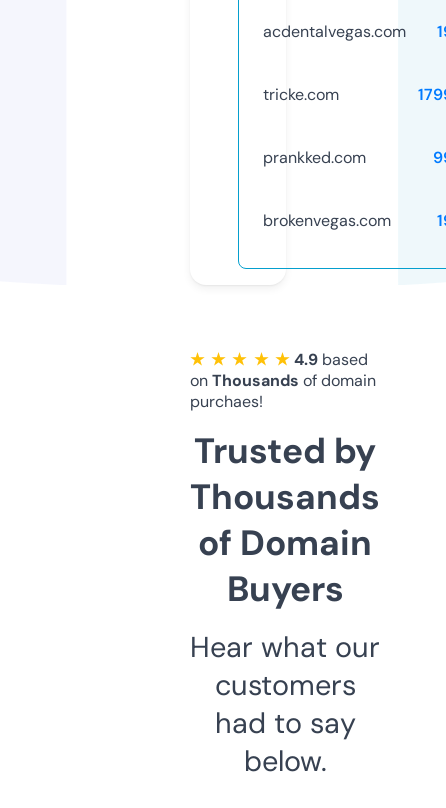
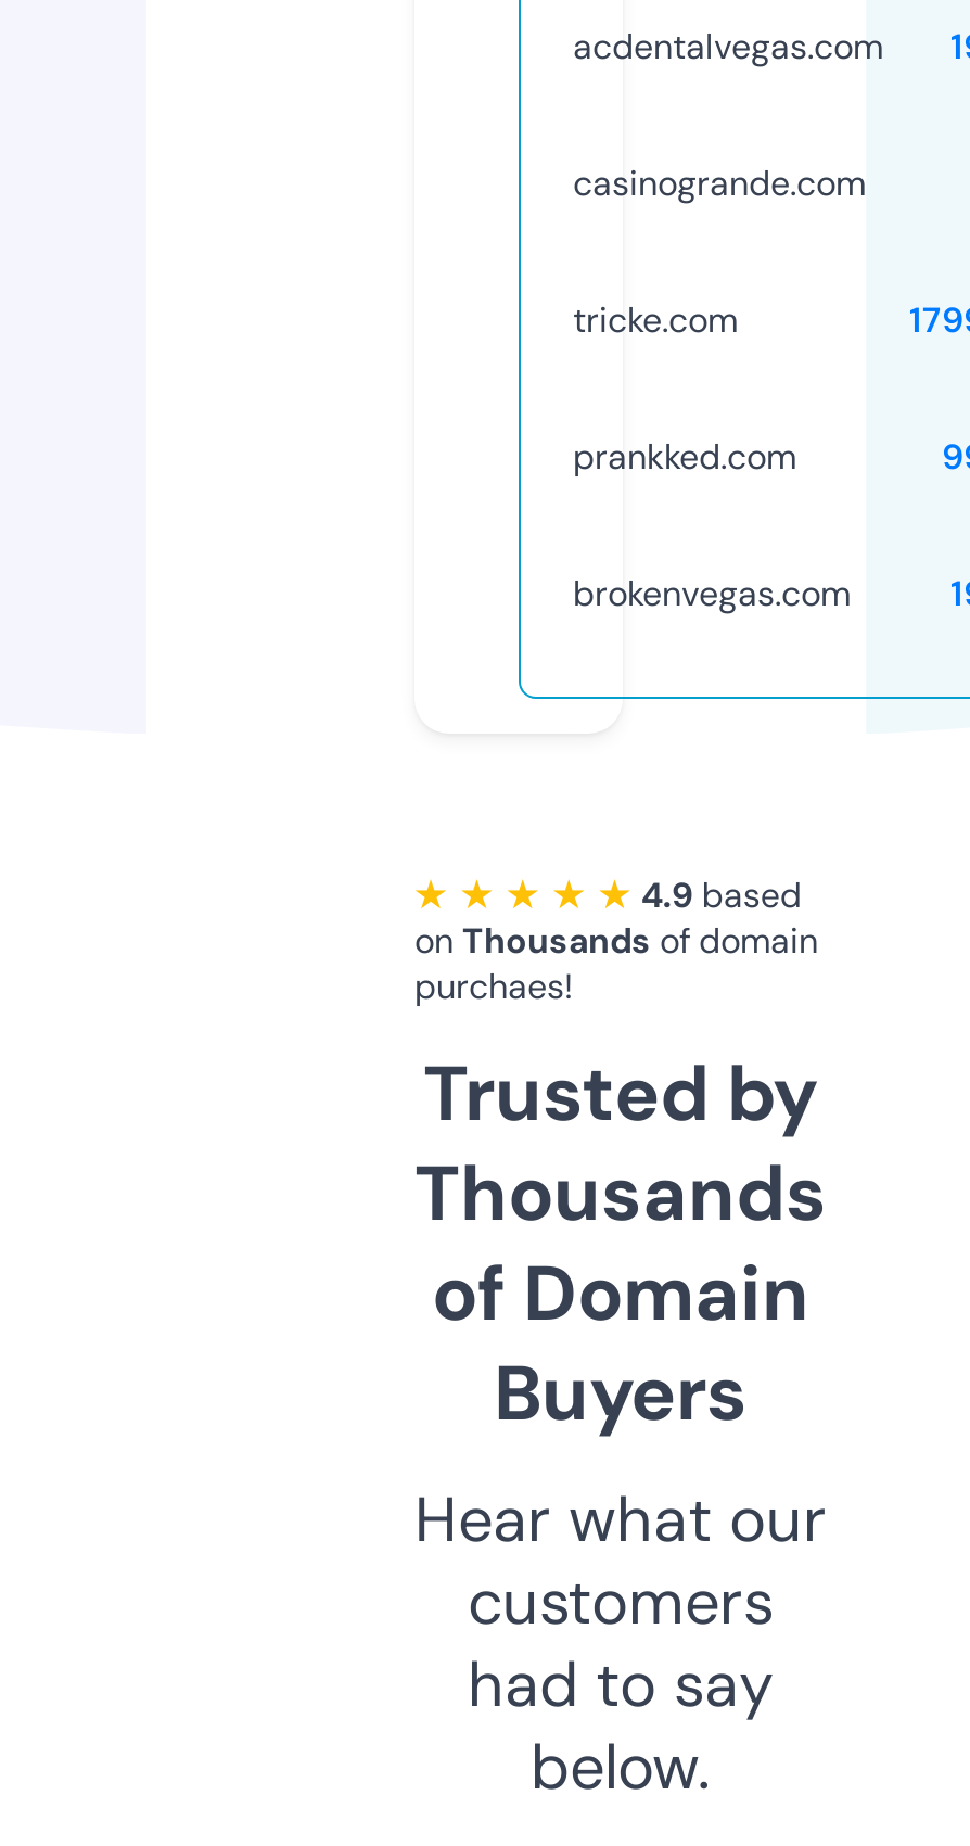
+ casinogrande.com
